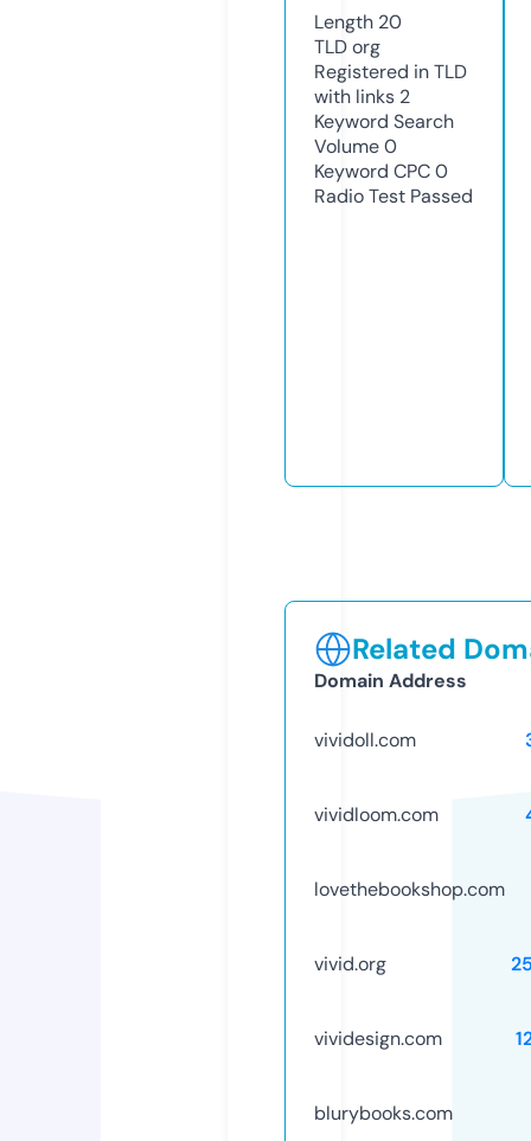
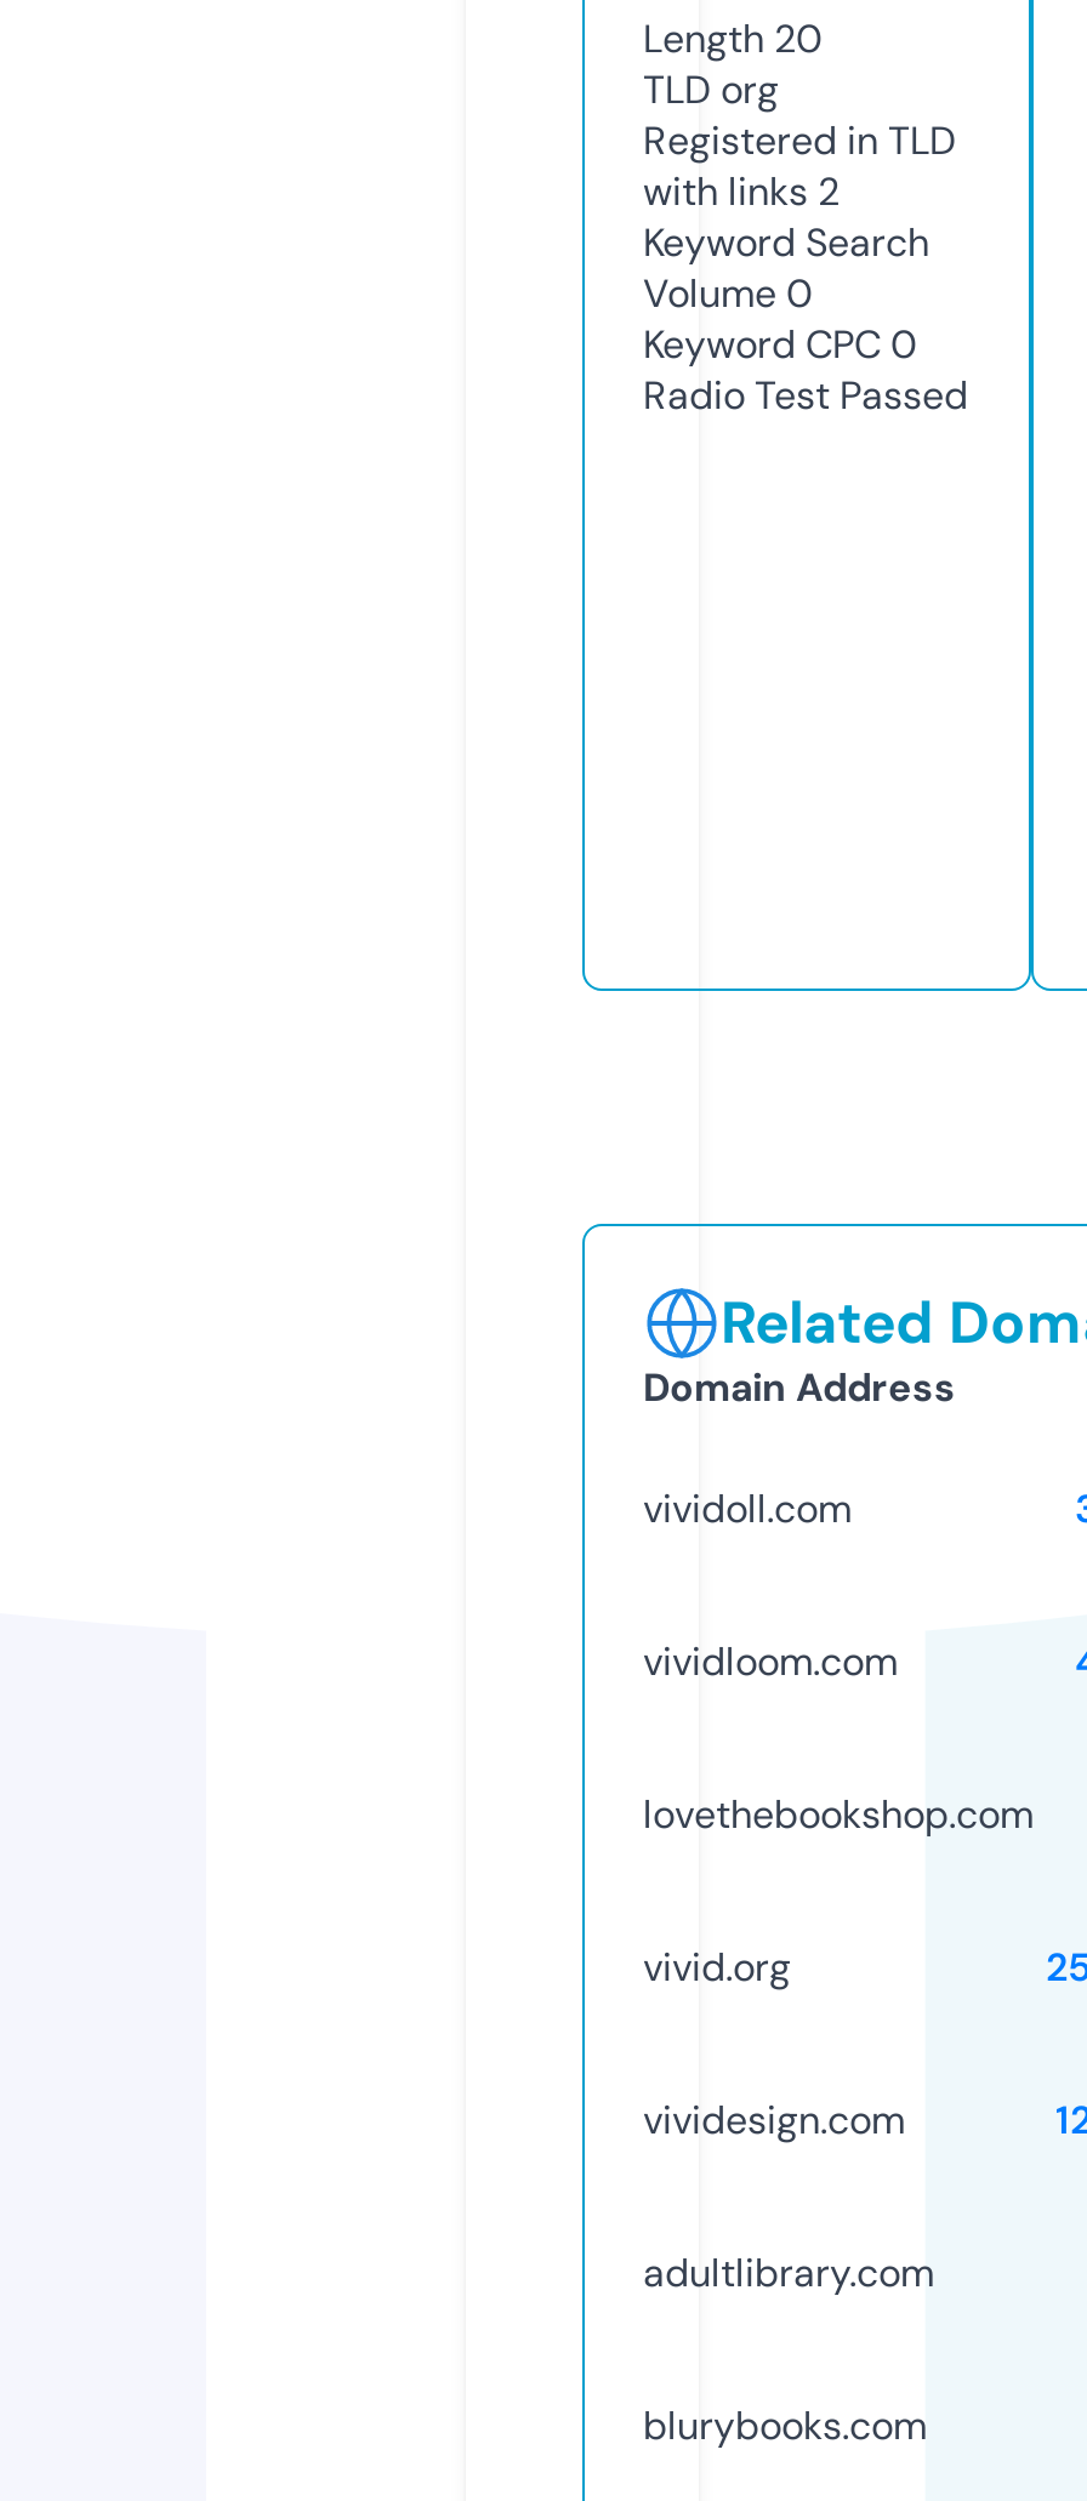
+ adultlibrary.com
